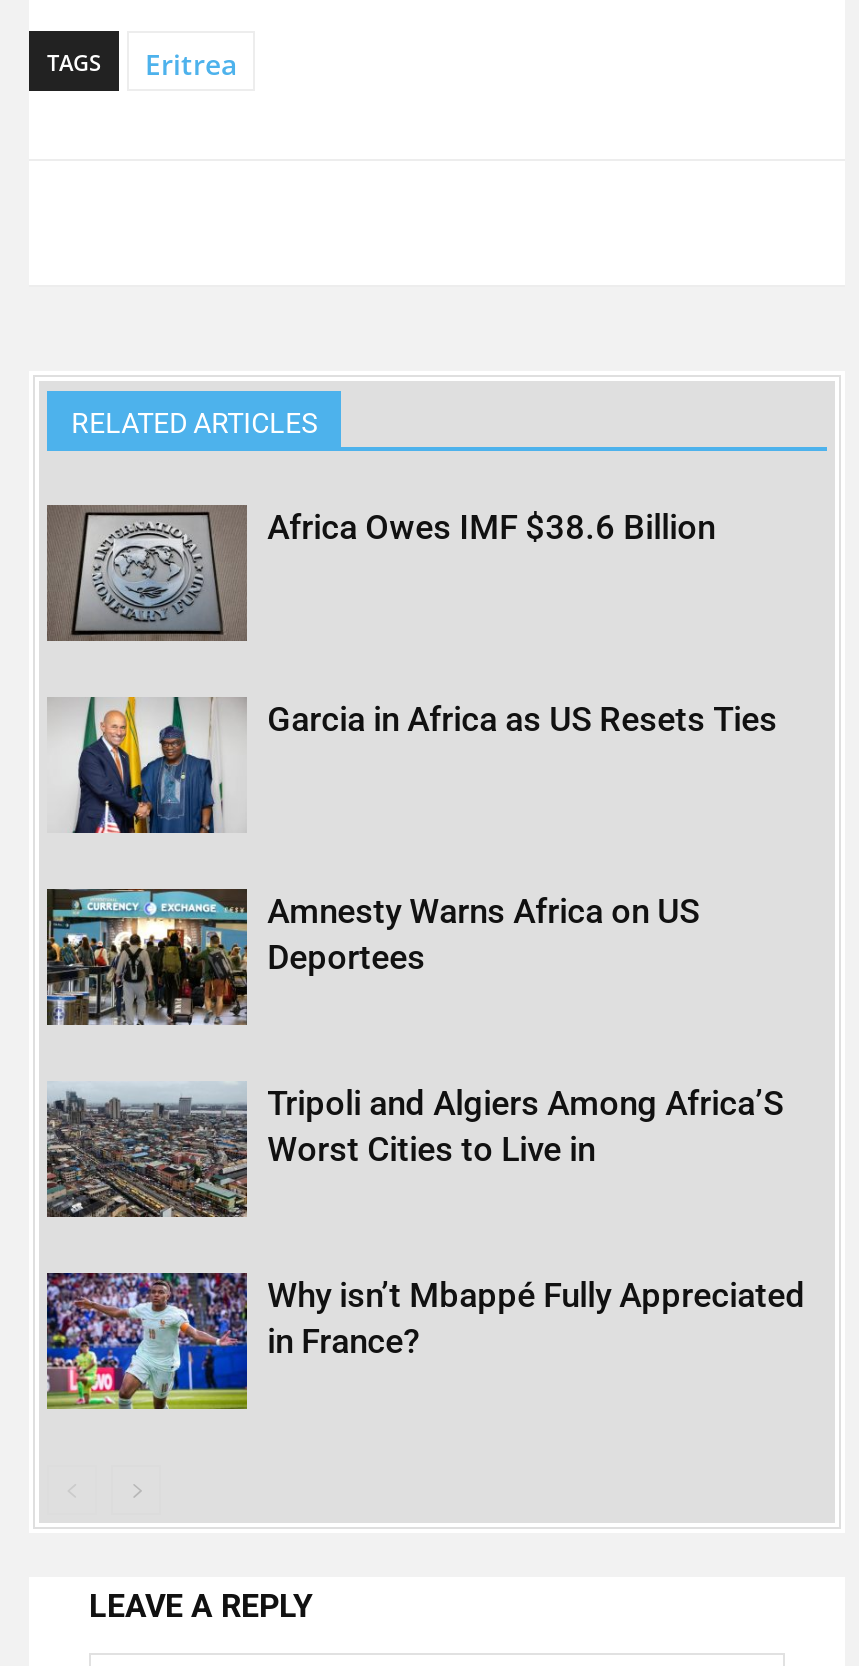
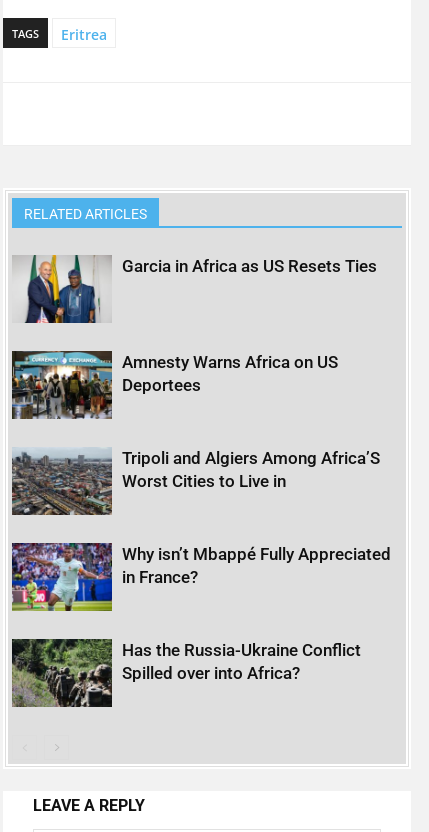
- [image]
- Africa Owes IMF $38.6 Billion

moved up: [image] | Garcia in Africa as US Resets Ties | Amnesty Warns Africa on US | Deportees | Tripoli and Algiers Among Africa’S | Worst Cities to Live in | Why isn’t Mbappé Fully Appreciated | in France?

+ [image]
+ Has the Russia-Ukraine Conflict
+ Spilled over into Africa?
